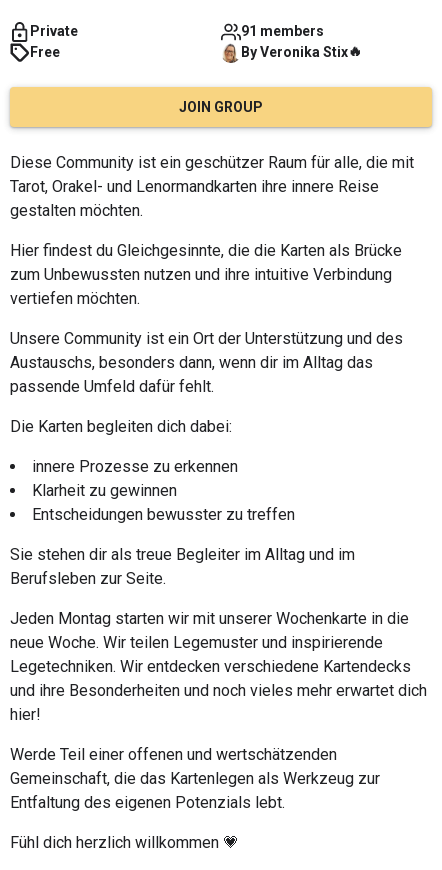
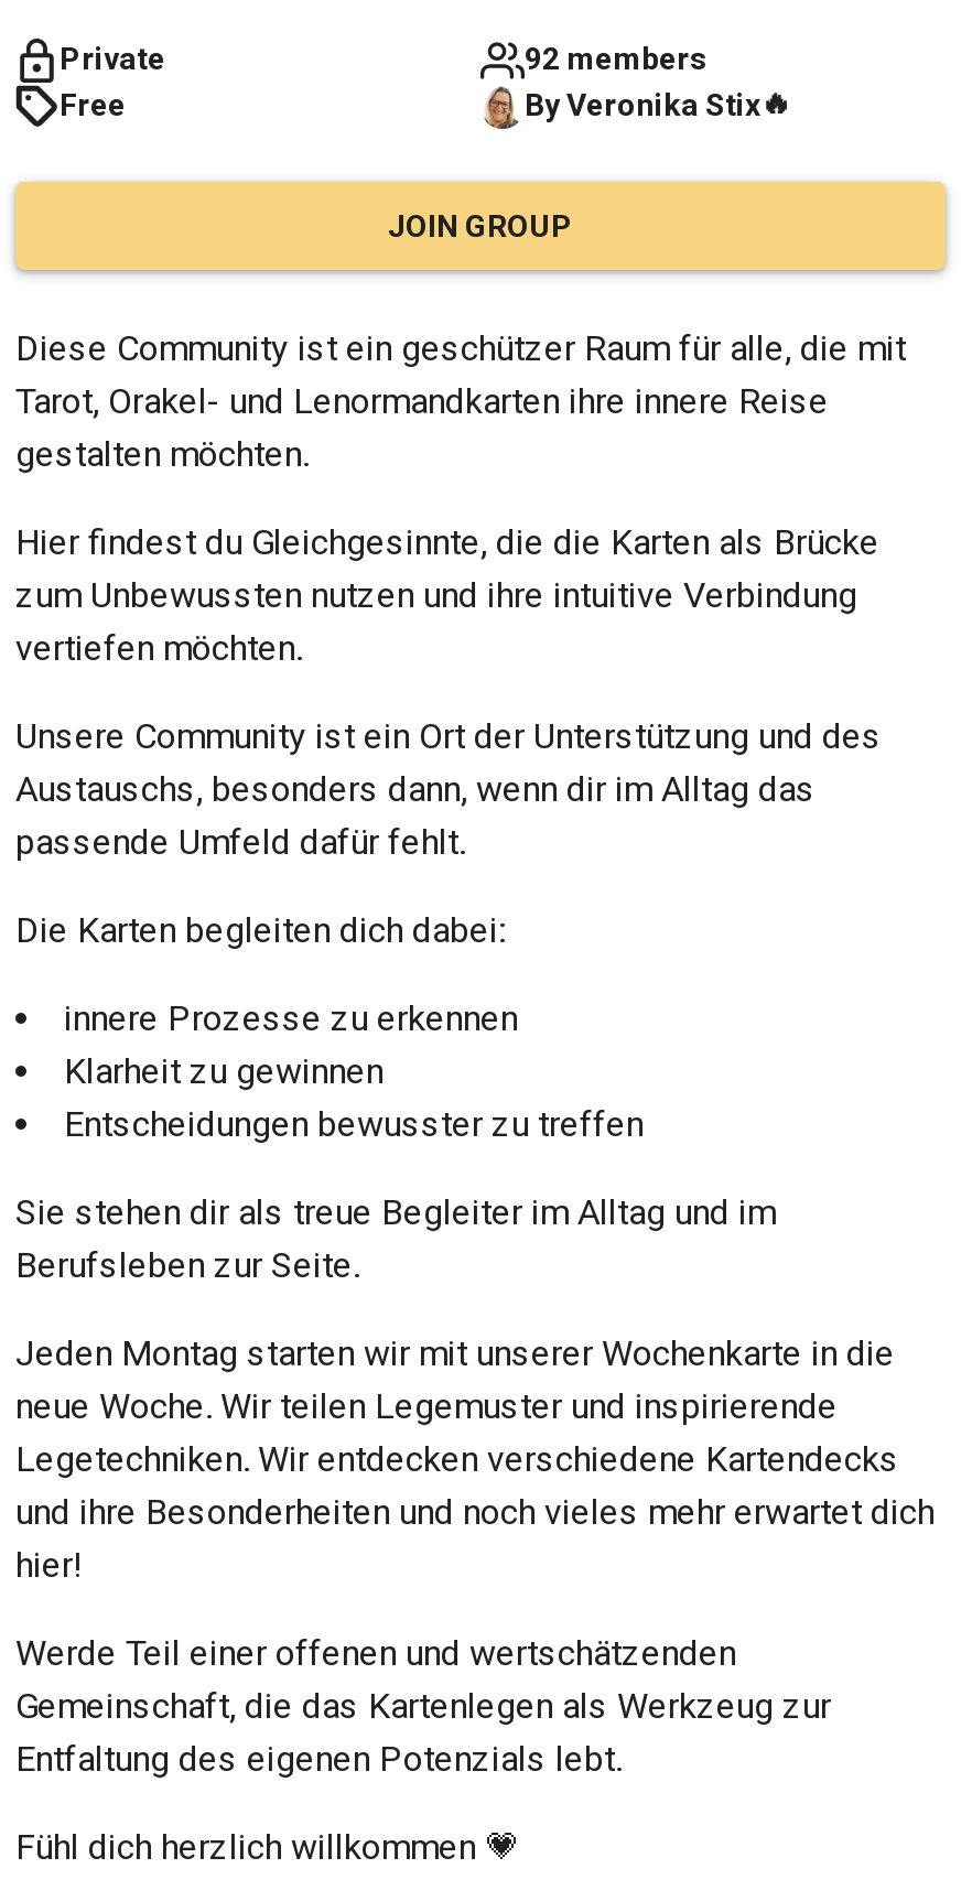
- 91 members
+ 92 members
